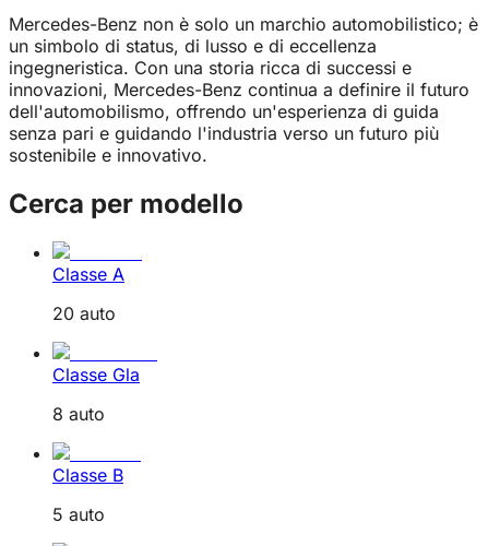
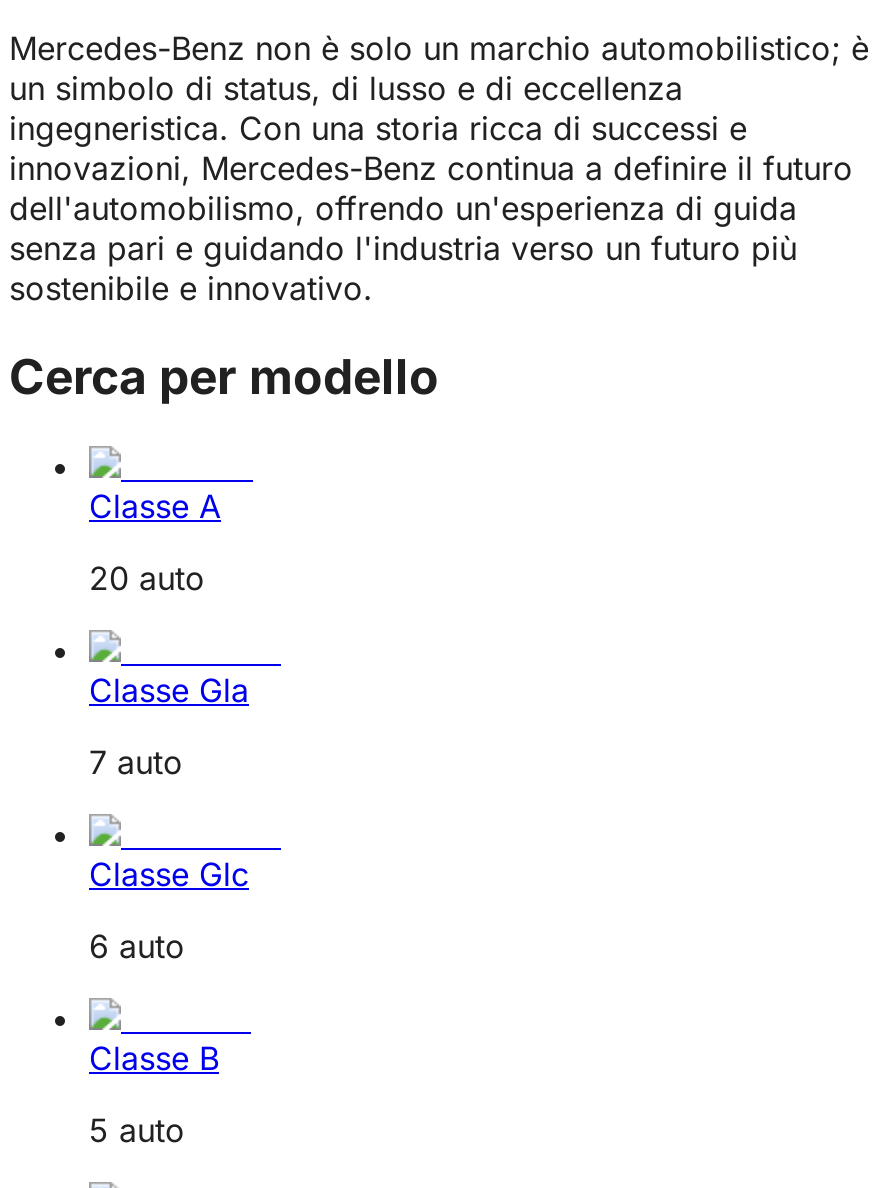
- 8 auto
+ 7 auto
+ Classe Glc
+ 6 auto
